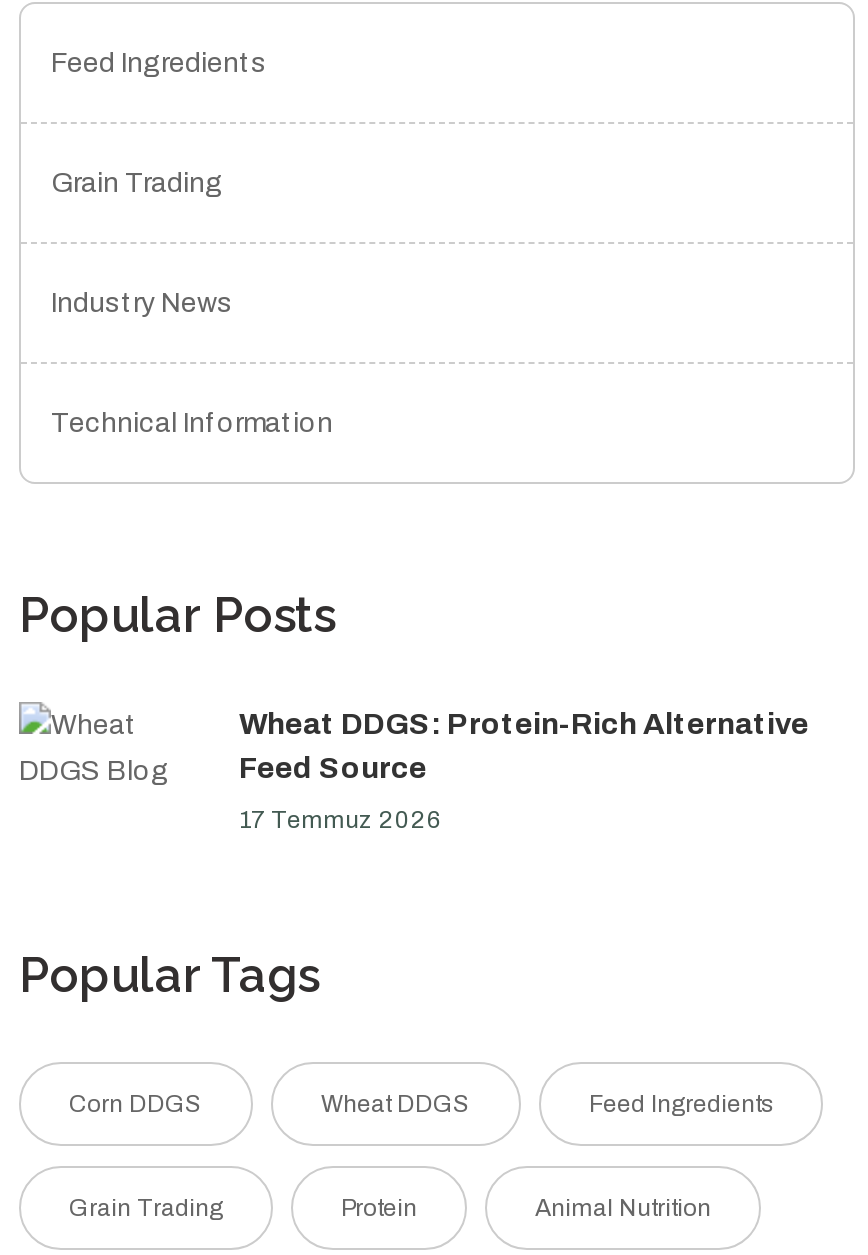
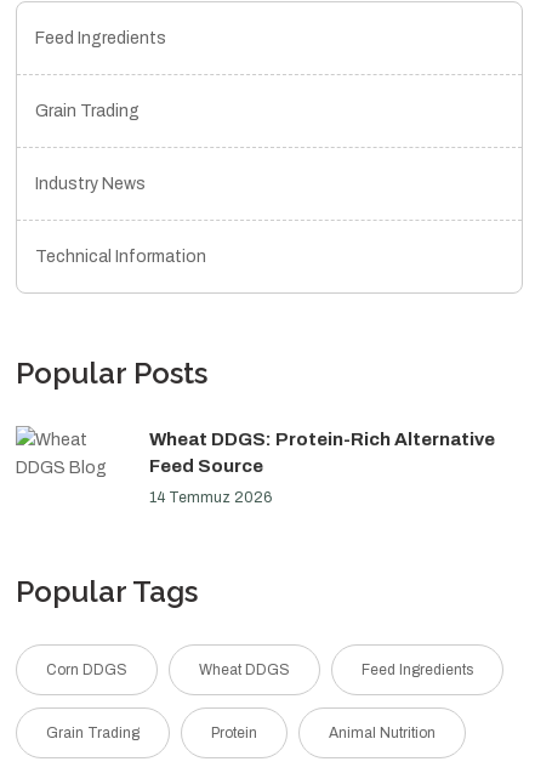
- 17 Temmuz 2026
+ 14 Temmuz 2026
